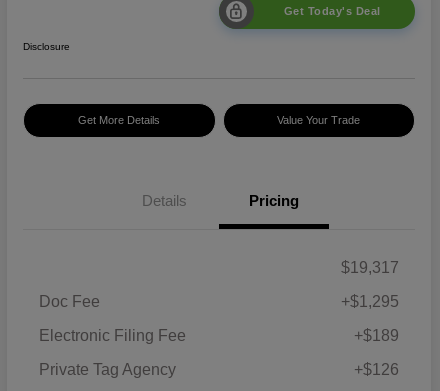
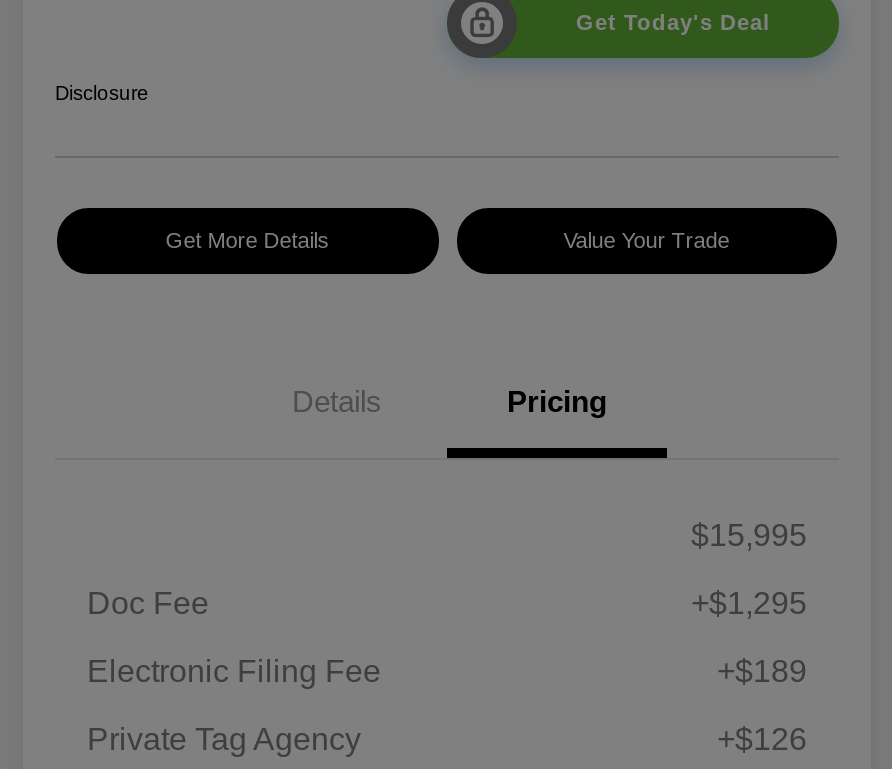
- $19,317
+ $15,995
